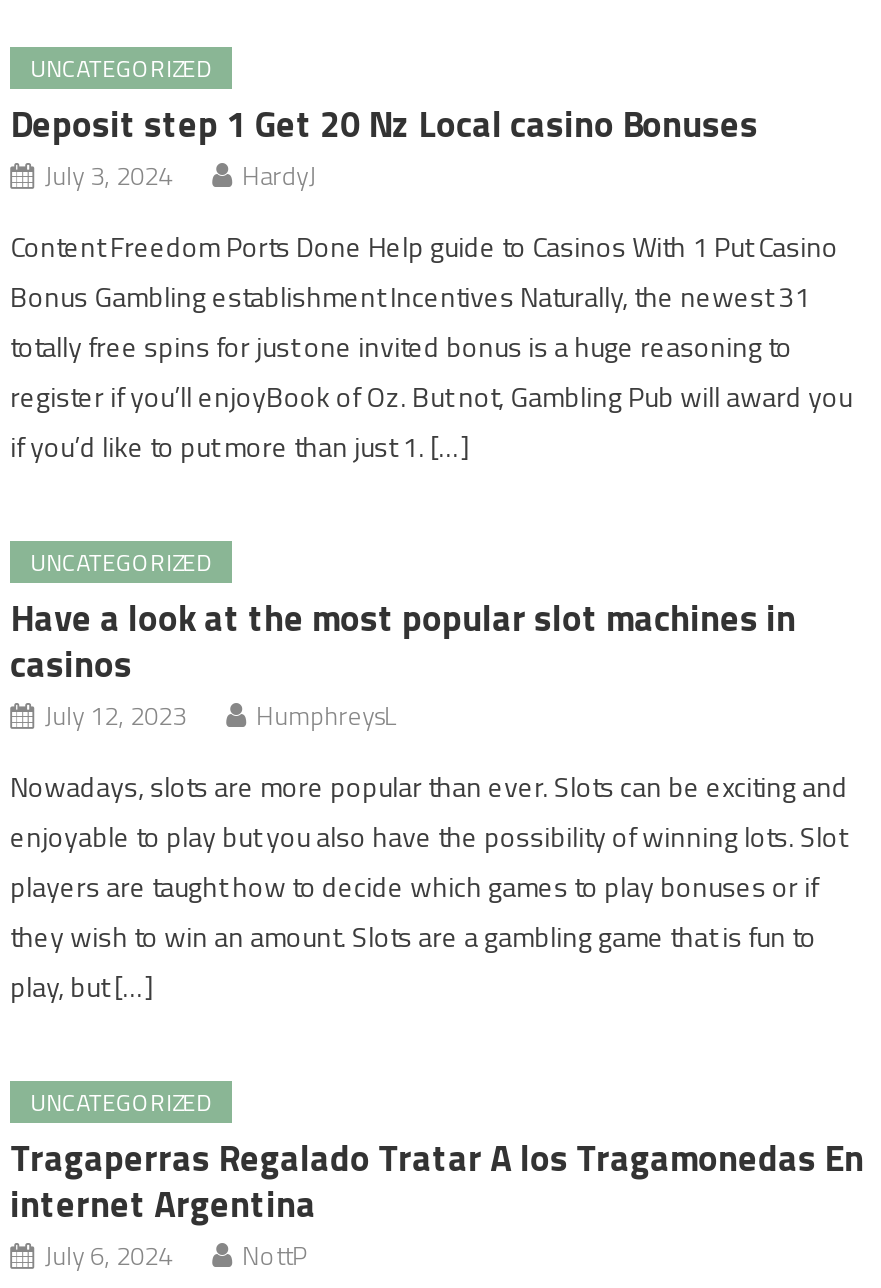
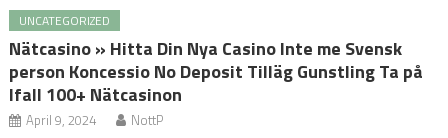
- Deposit step 1 Get 20 Nz Local casino Bonuses
- July 3, 2024
- HardyJ
- Content Freedom Ports Done Help guide to Casinos With 1 Put Casino
- Bonus Gambling establishment Incentives Naturally, the newest 31
- totally free spins for just one invited bonus is a huge reasoning to
- register if you’ll enjoyBook of Oz. But not, Gambling Pub will award you
- if you’d like to put more than just 1. […]
- UNCATEGORIZED
- Have a look at the most popular slot machines in
- casinos
- July 12, 2023
- HumphreysL
- Nowadays, slots are more popular than ever. Slots can be exciting and
- enjoyable to play but you also have the possibility of winning lots. Slot
- players are taught how to decide which games to play bonuses or if
- they wish to win an amount. Slots are a gambling game that is fun to
- play, but […]
- UNCATEGORIZED
- Tragaperras Regalado Tratar A los Tragamonedas En
- internet Argentina
- July 6, 2024
+ Nätcasino » Hitta Din Nya Casino Inte me Svensk
+ person Koncessio No Deposit Tilläg Gunstling Ta på
+ Ifall 100+ Nätcasinon
+ April 9, 2024
